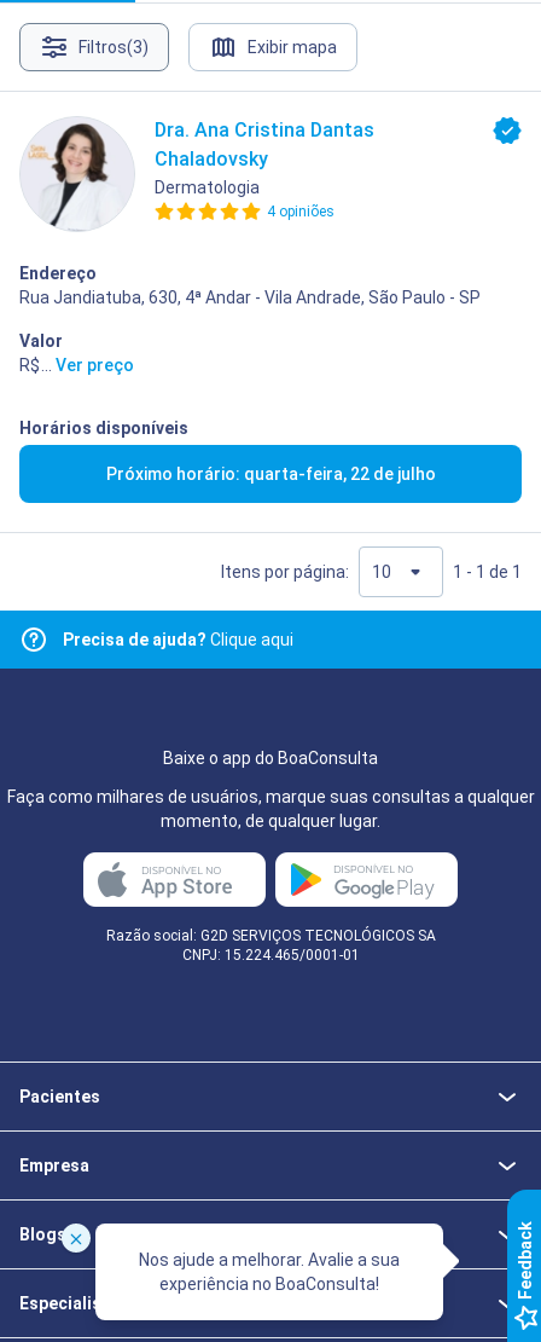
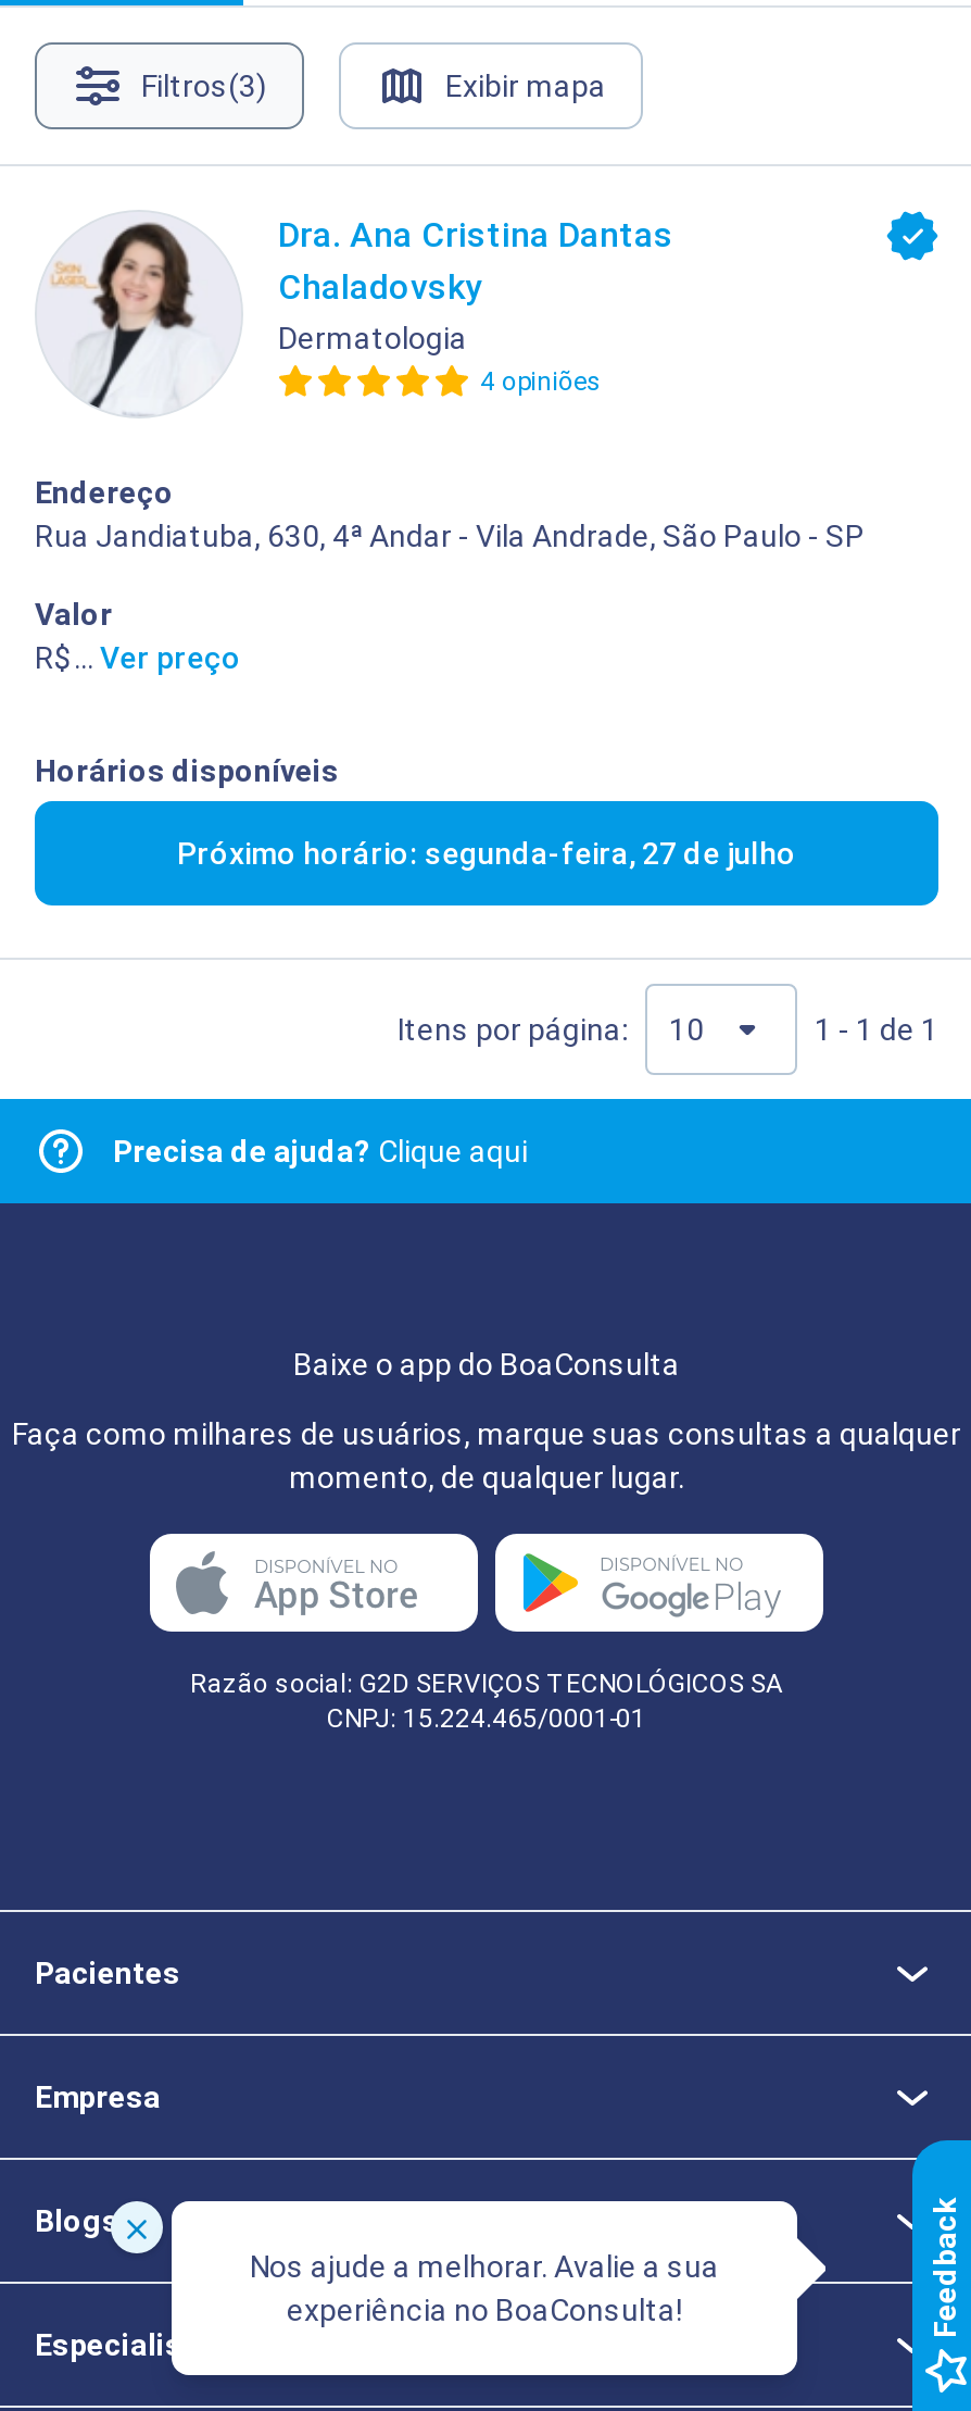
- Próximo horário: quarta-feira, 22 de julho
+ Próximo horário: segunda-feira, 27 de julho
